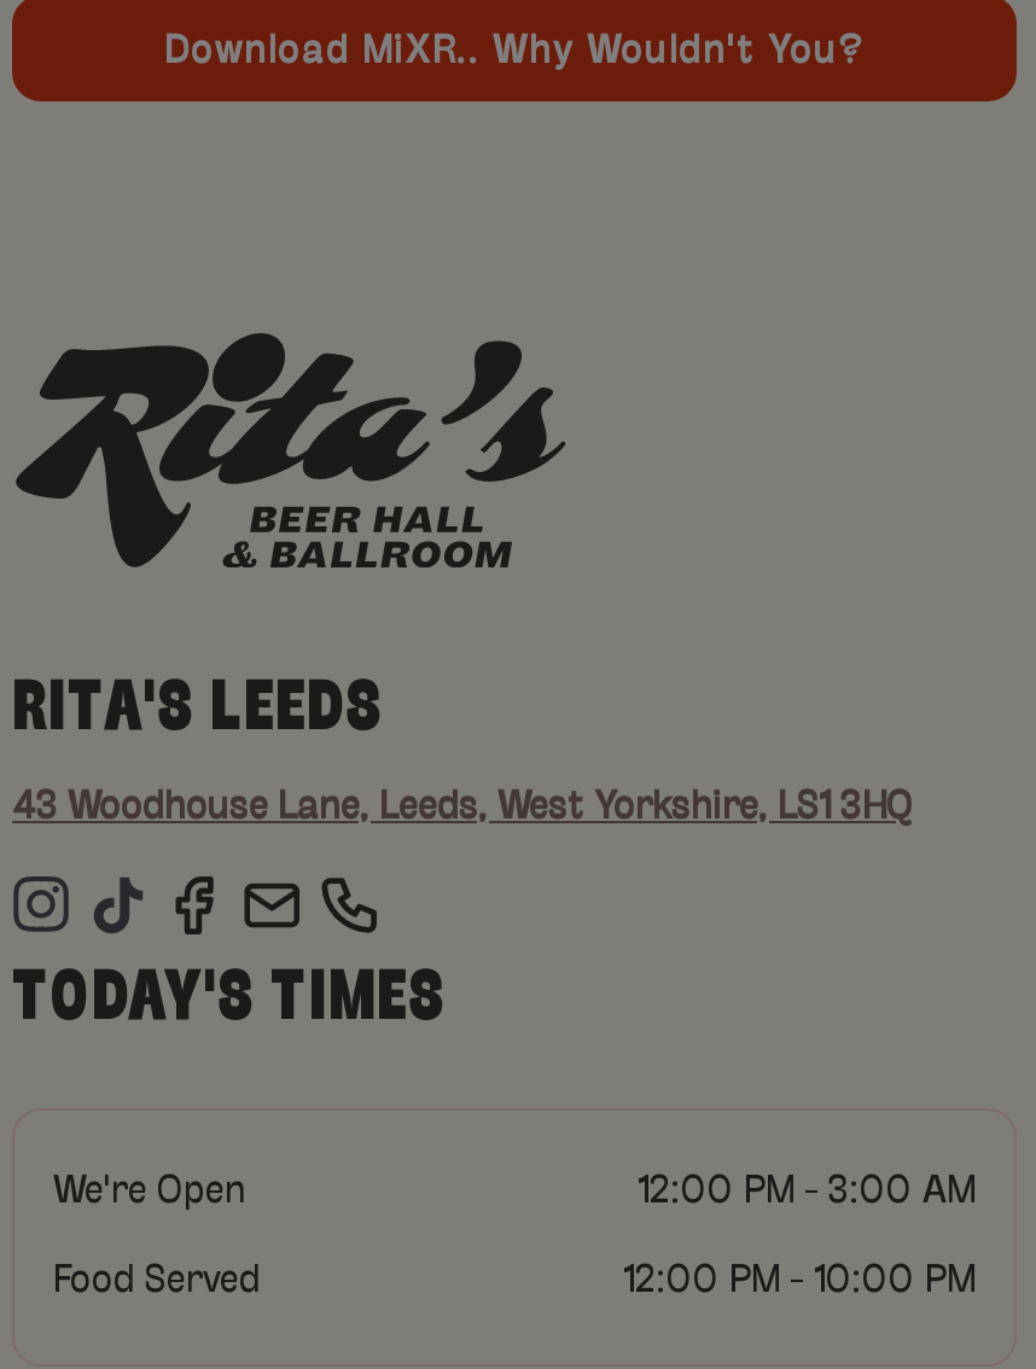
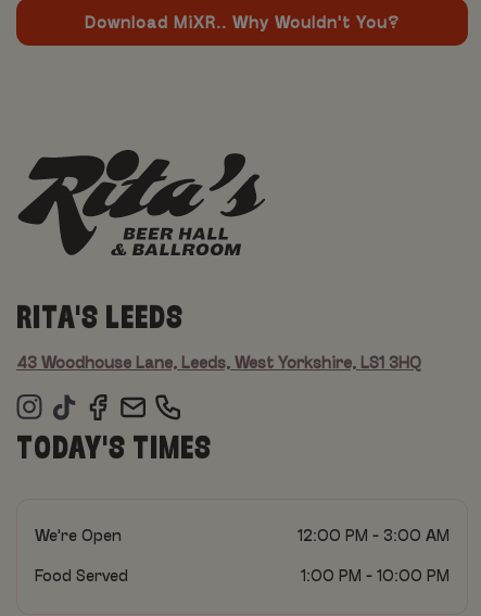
- 12:00 PM - 10:00 PM
+ 1:00 PM - 10:00 PM
